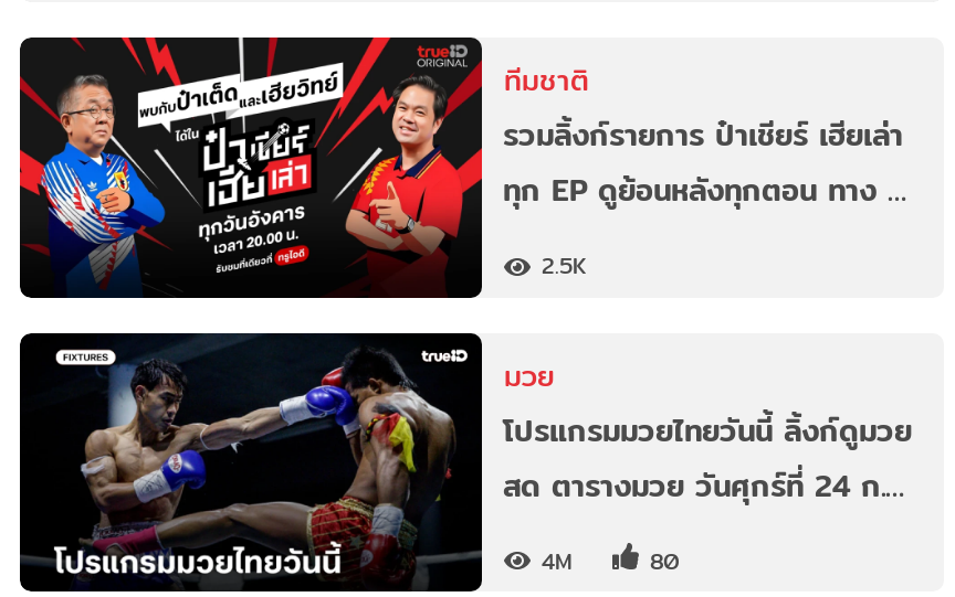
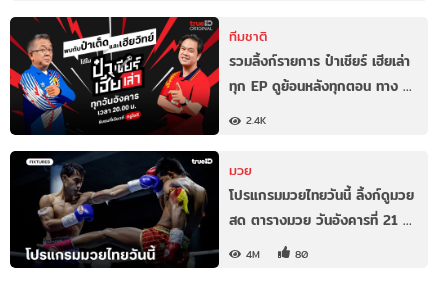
- 2.5K
+ 2.4K

- สด ตารางมวย วันศุกร์ที่ 24 ก.…
+ สด ตารางมวย วันอังคารที่ 21 …
